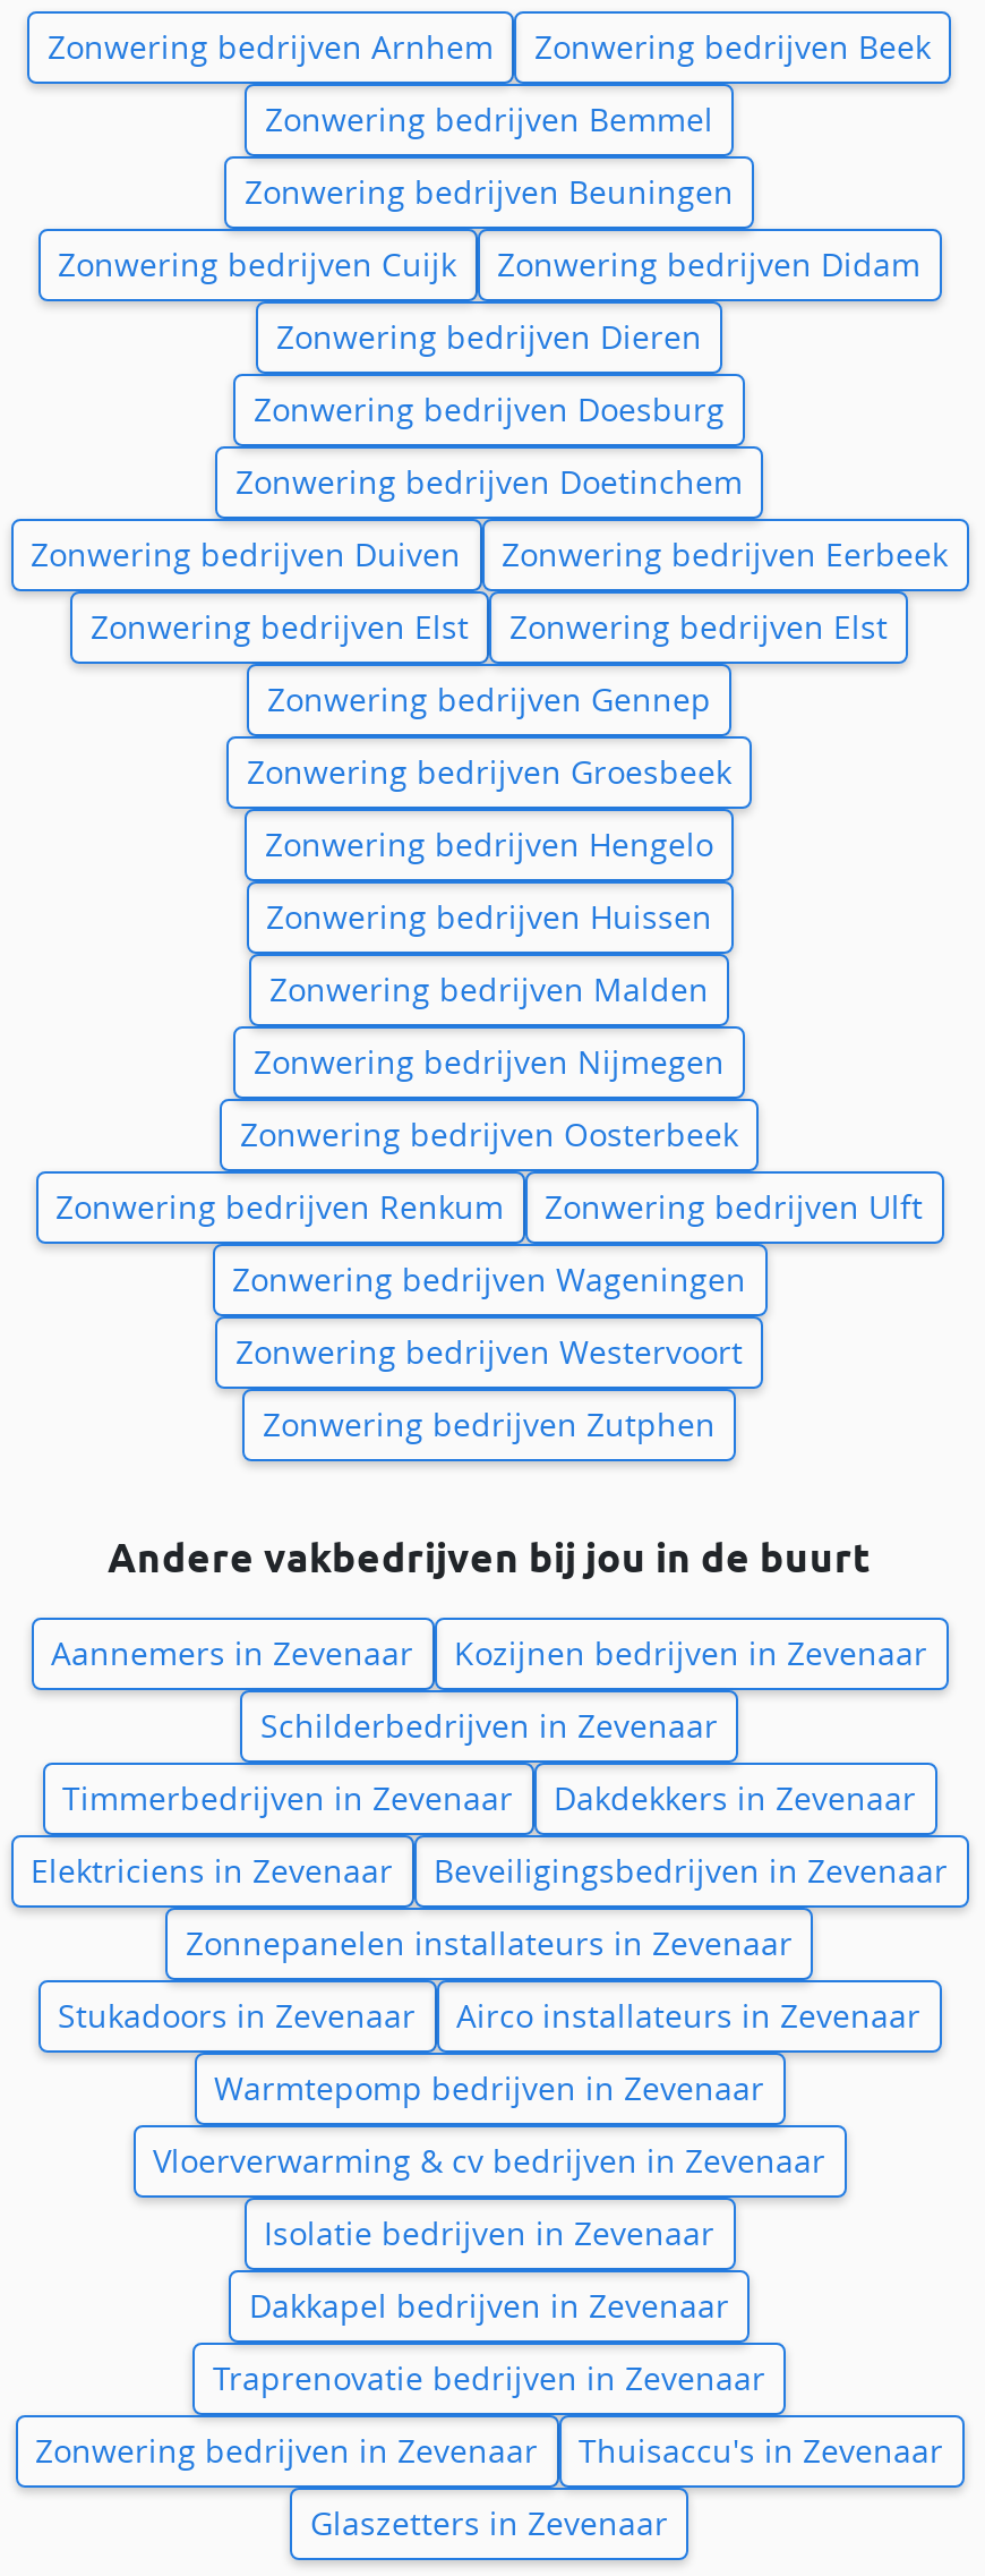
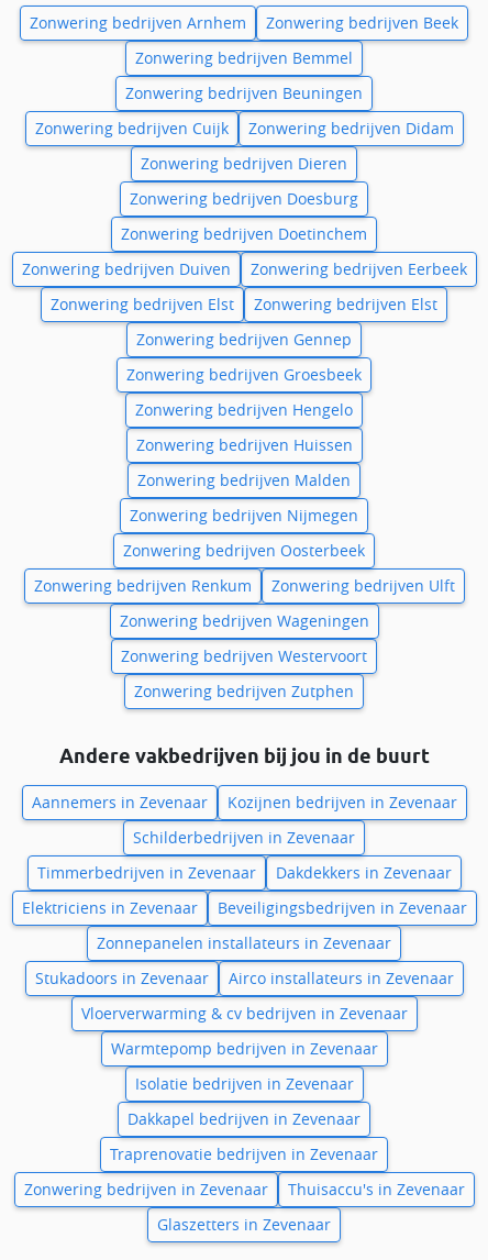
moved down: Warmtepomp bedrijven in Zevenaar

moved up: Vloerverwarming & cv bedrijven in Zevenaar
